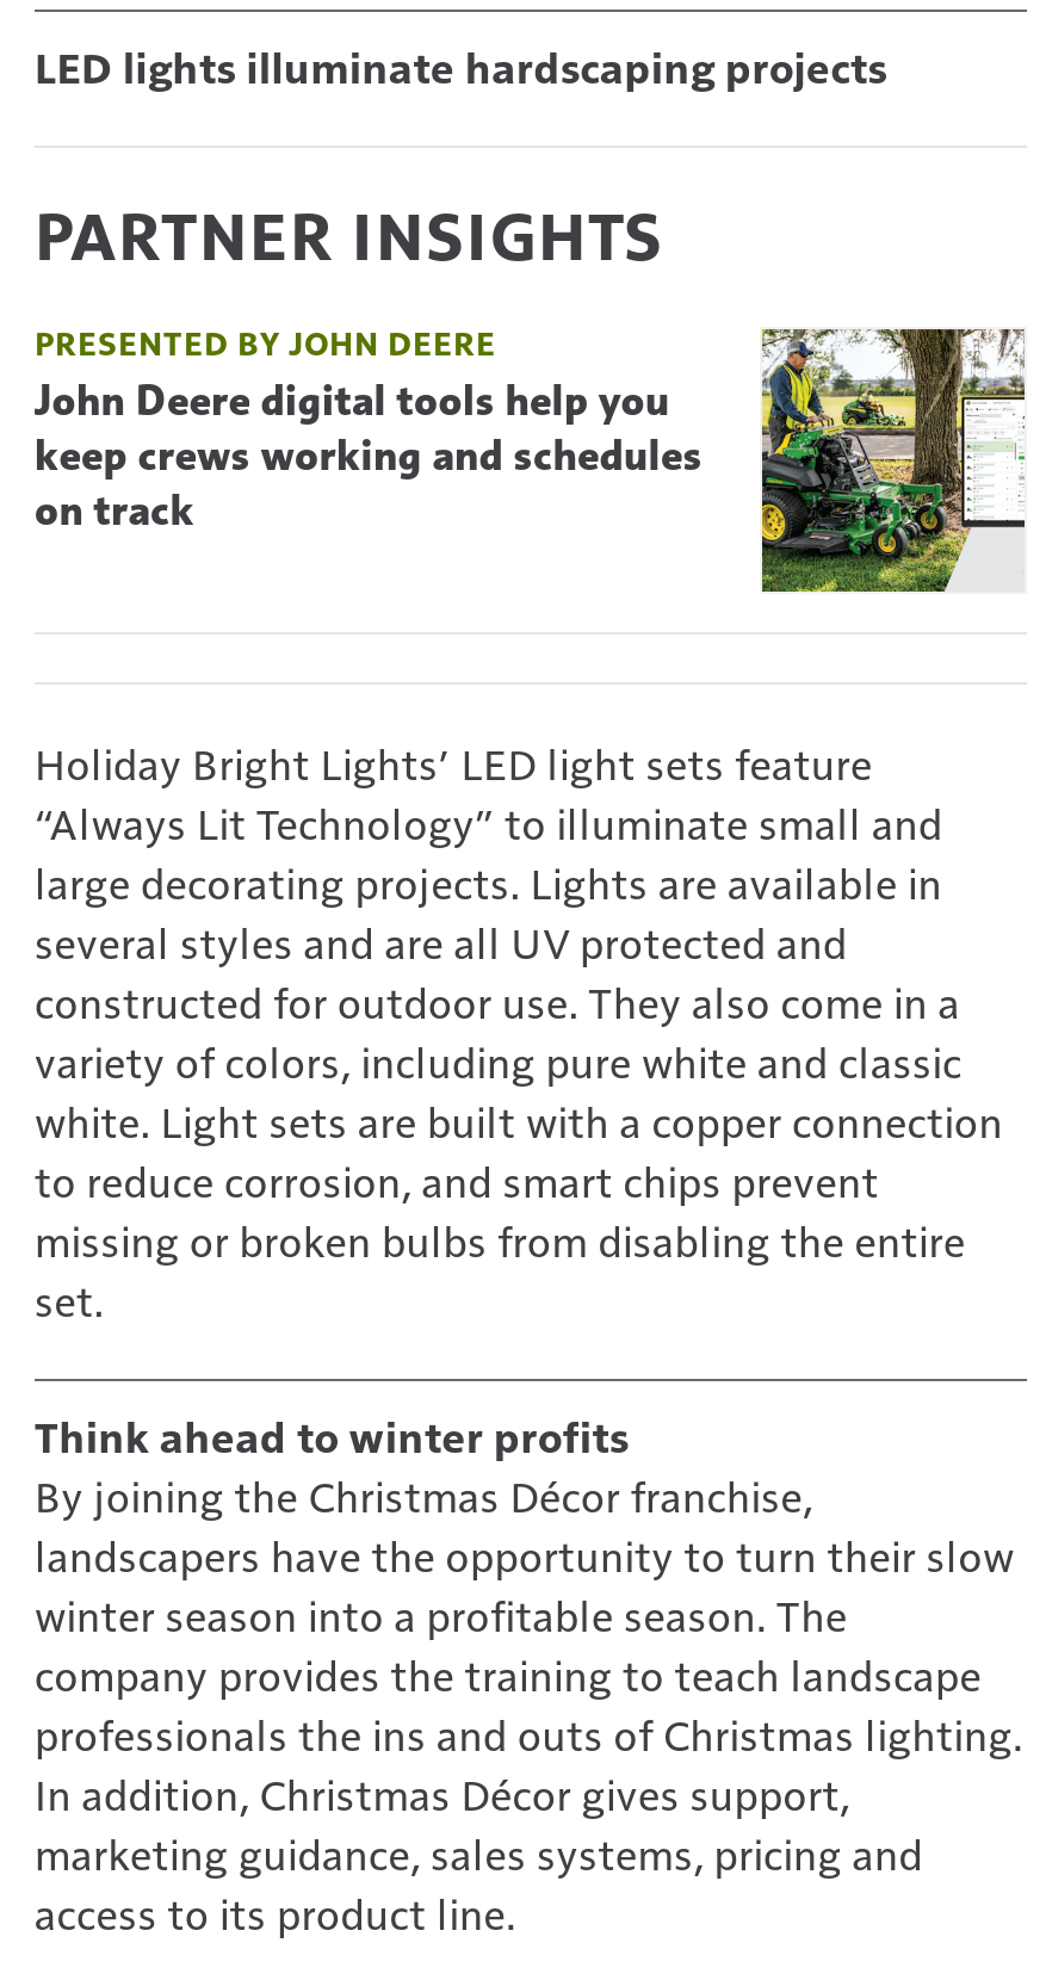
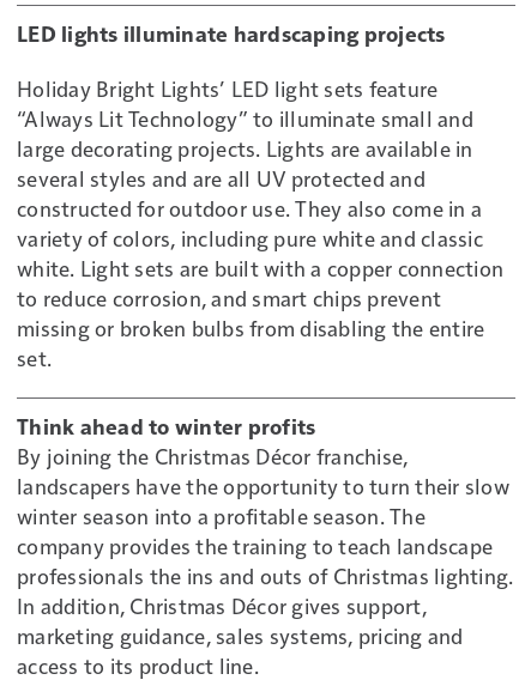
- [image]
- PARTNER INSIGHTS
- PRESENTED BY JOHN DEERE
- John Deere digital tools help you
- keep crews working and schedules
- on track
